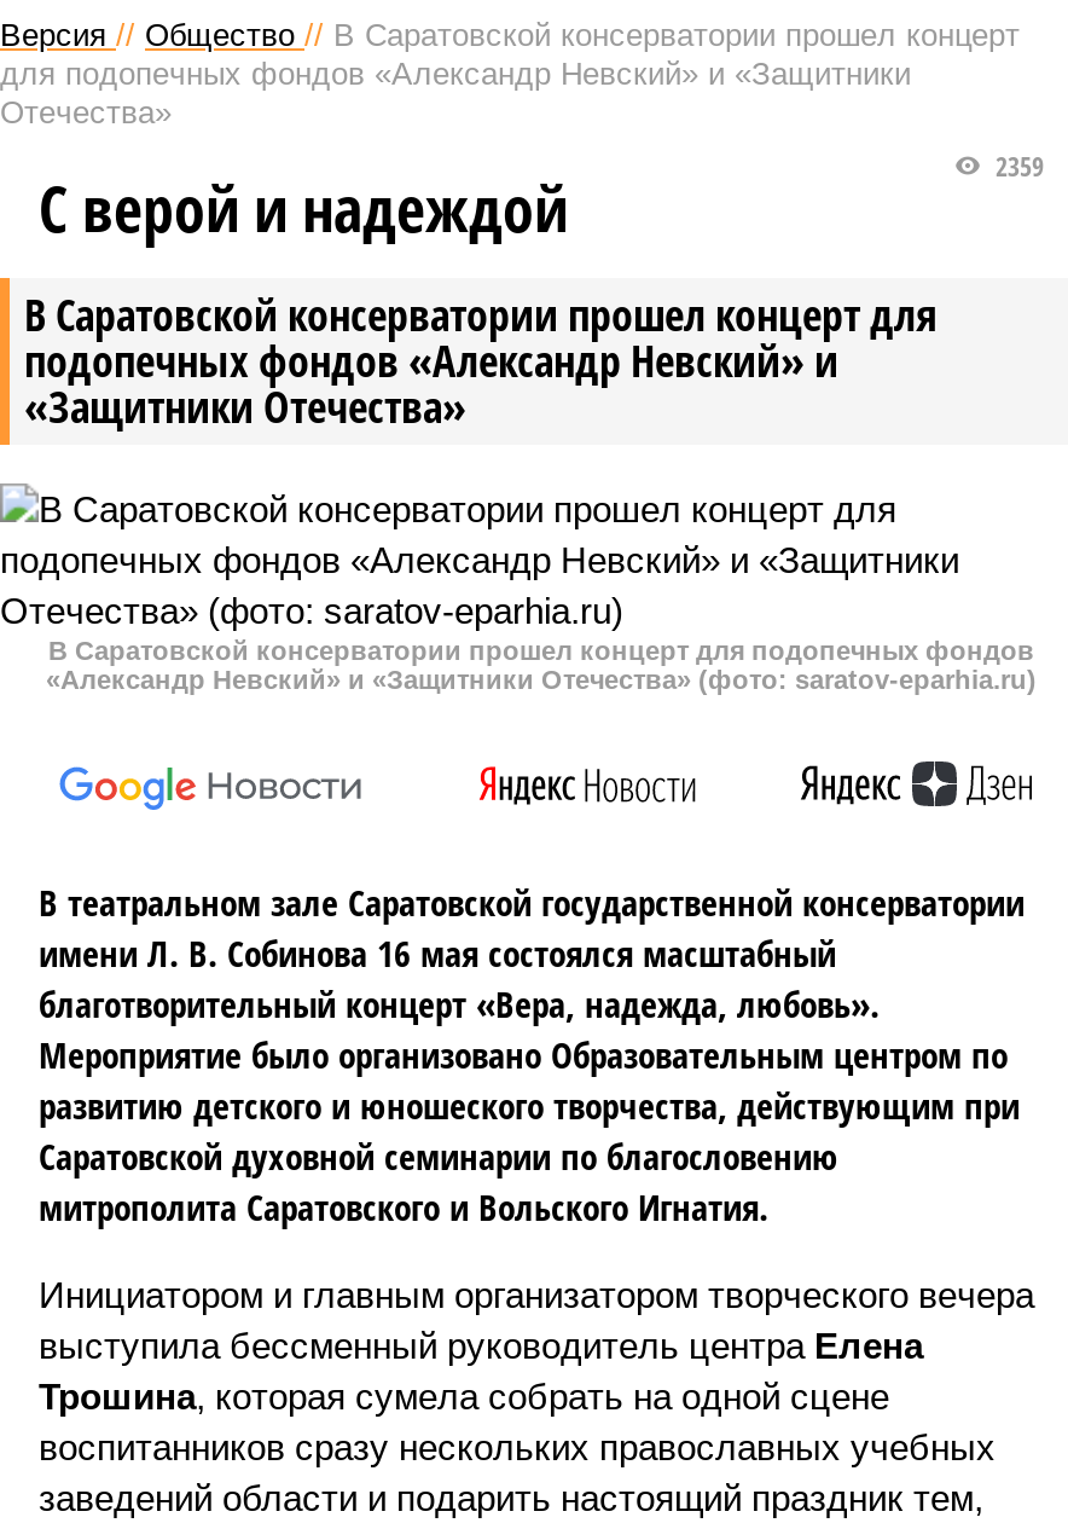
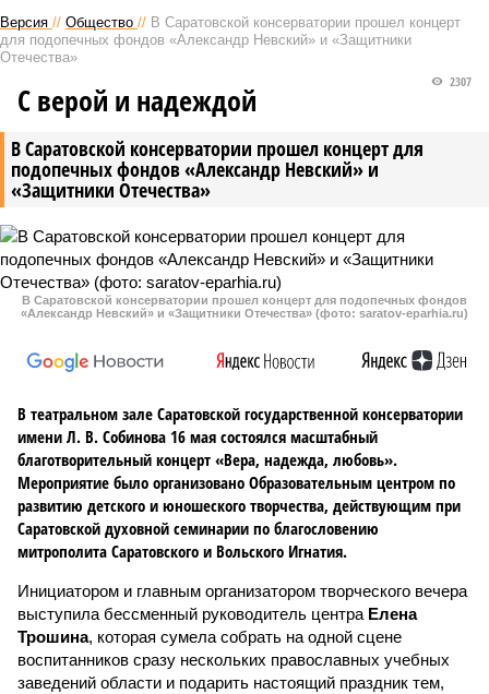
- 2359
+ 2307
